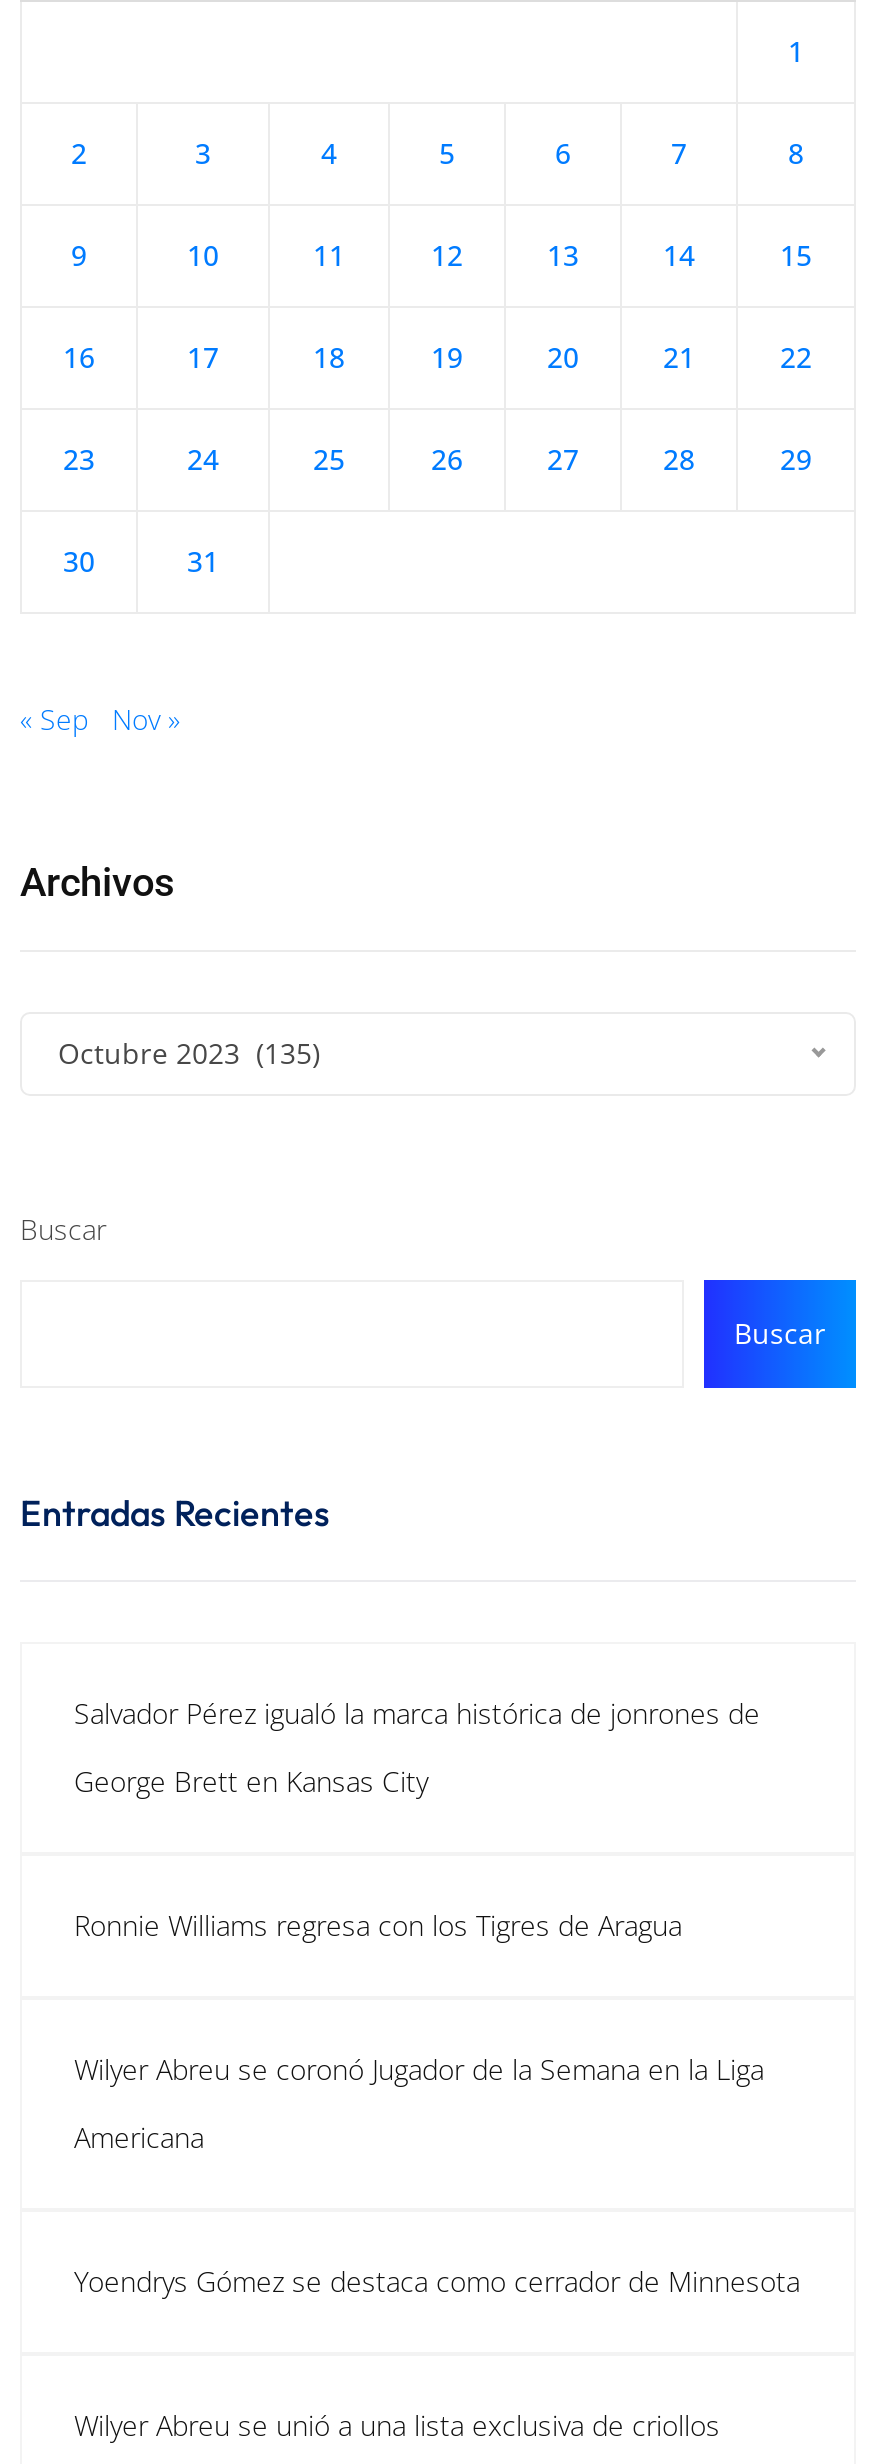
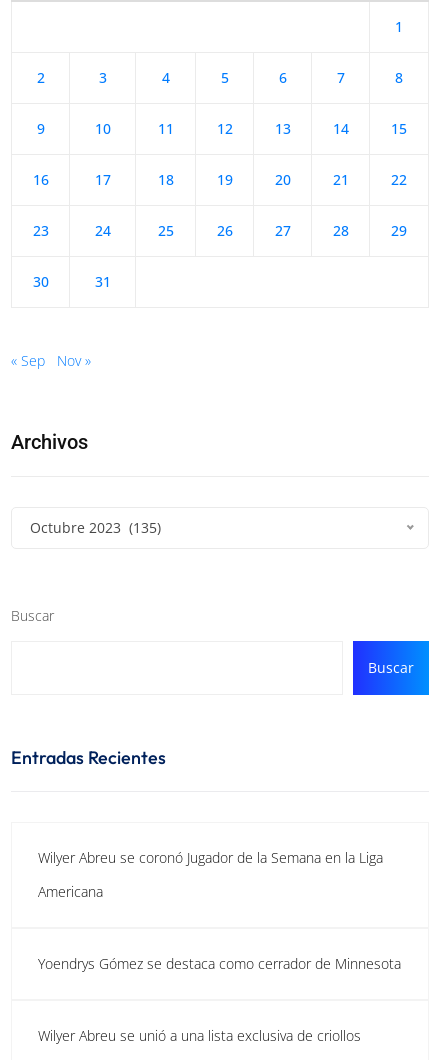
- Salvador Pérez igualó la marca histórica de jonrones de
- George Brett en Kansas City

- Ronnie Williams regresa con los Tigres de Aragua
